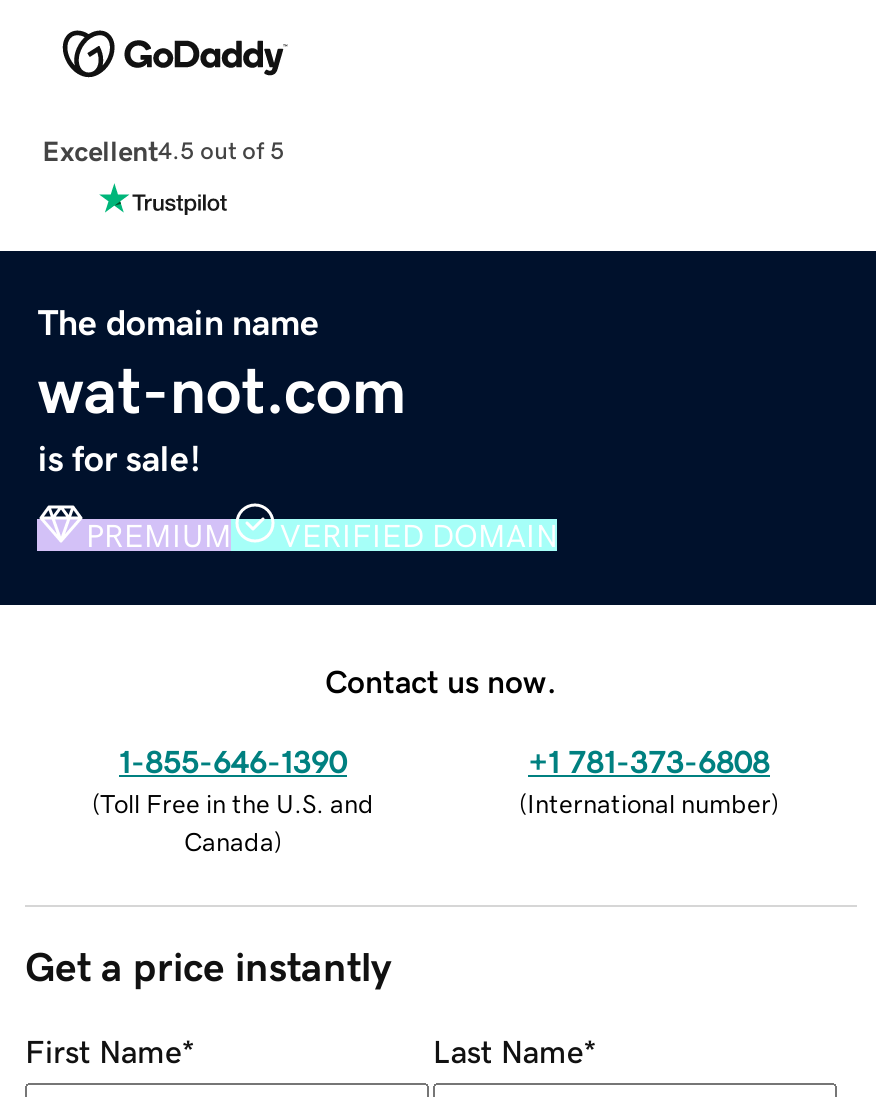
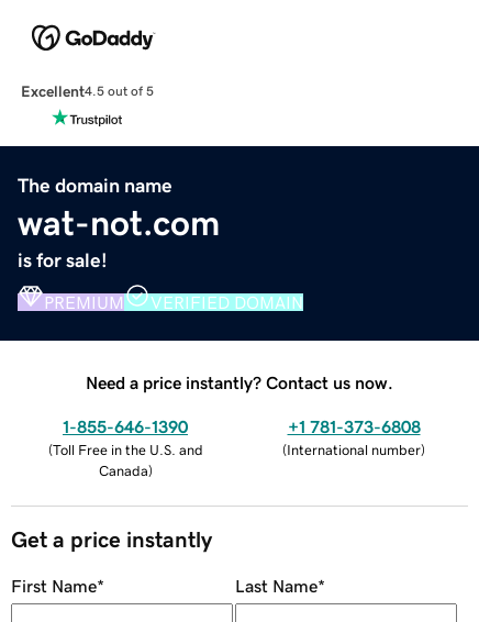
- Contact us now.
+ Need a price instantly? Contact us now.
